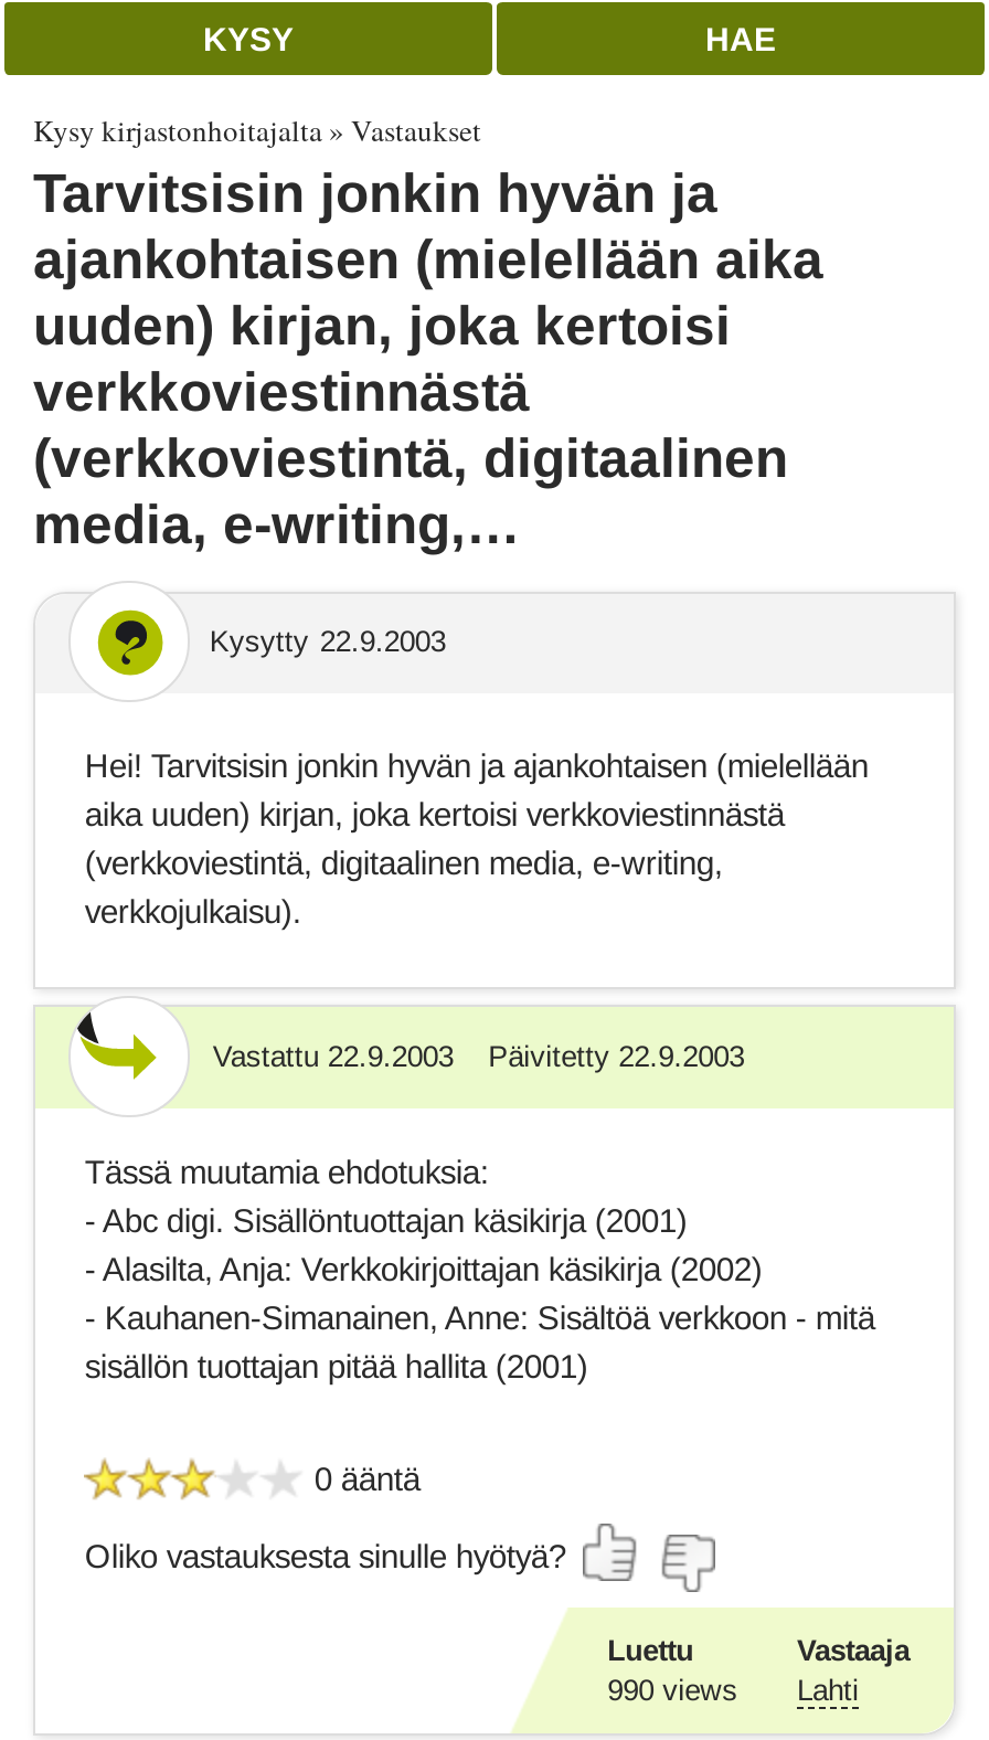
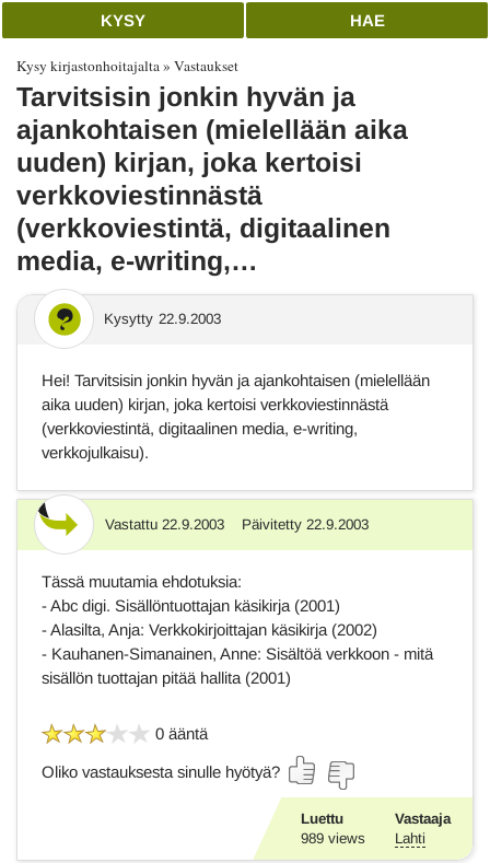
- 990 views Lahti
+ 989 views Lahti
